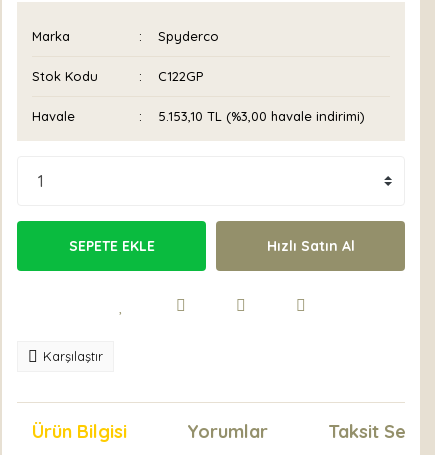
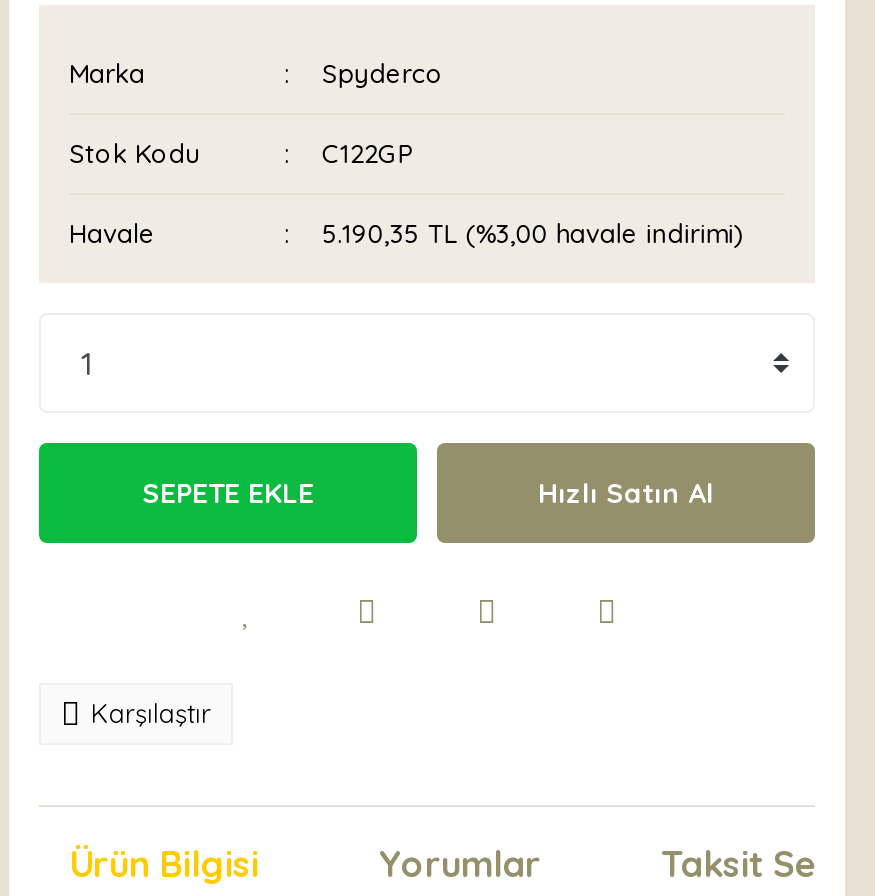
- 5.153,10 TL (%3,00 havale indirimi)
+ 5.190,35 TL (%3,00 havale indirimi)
